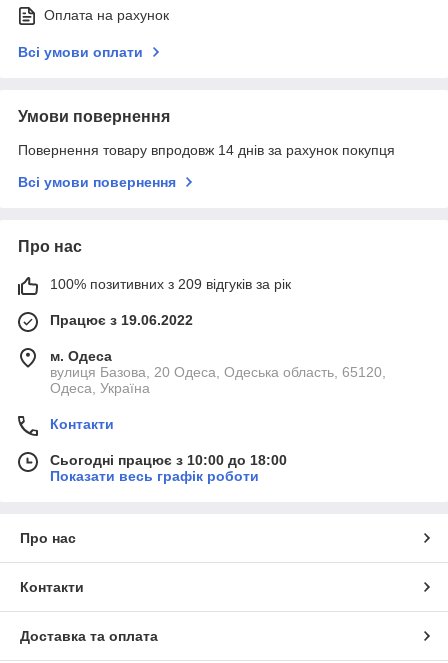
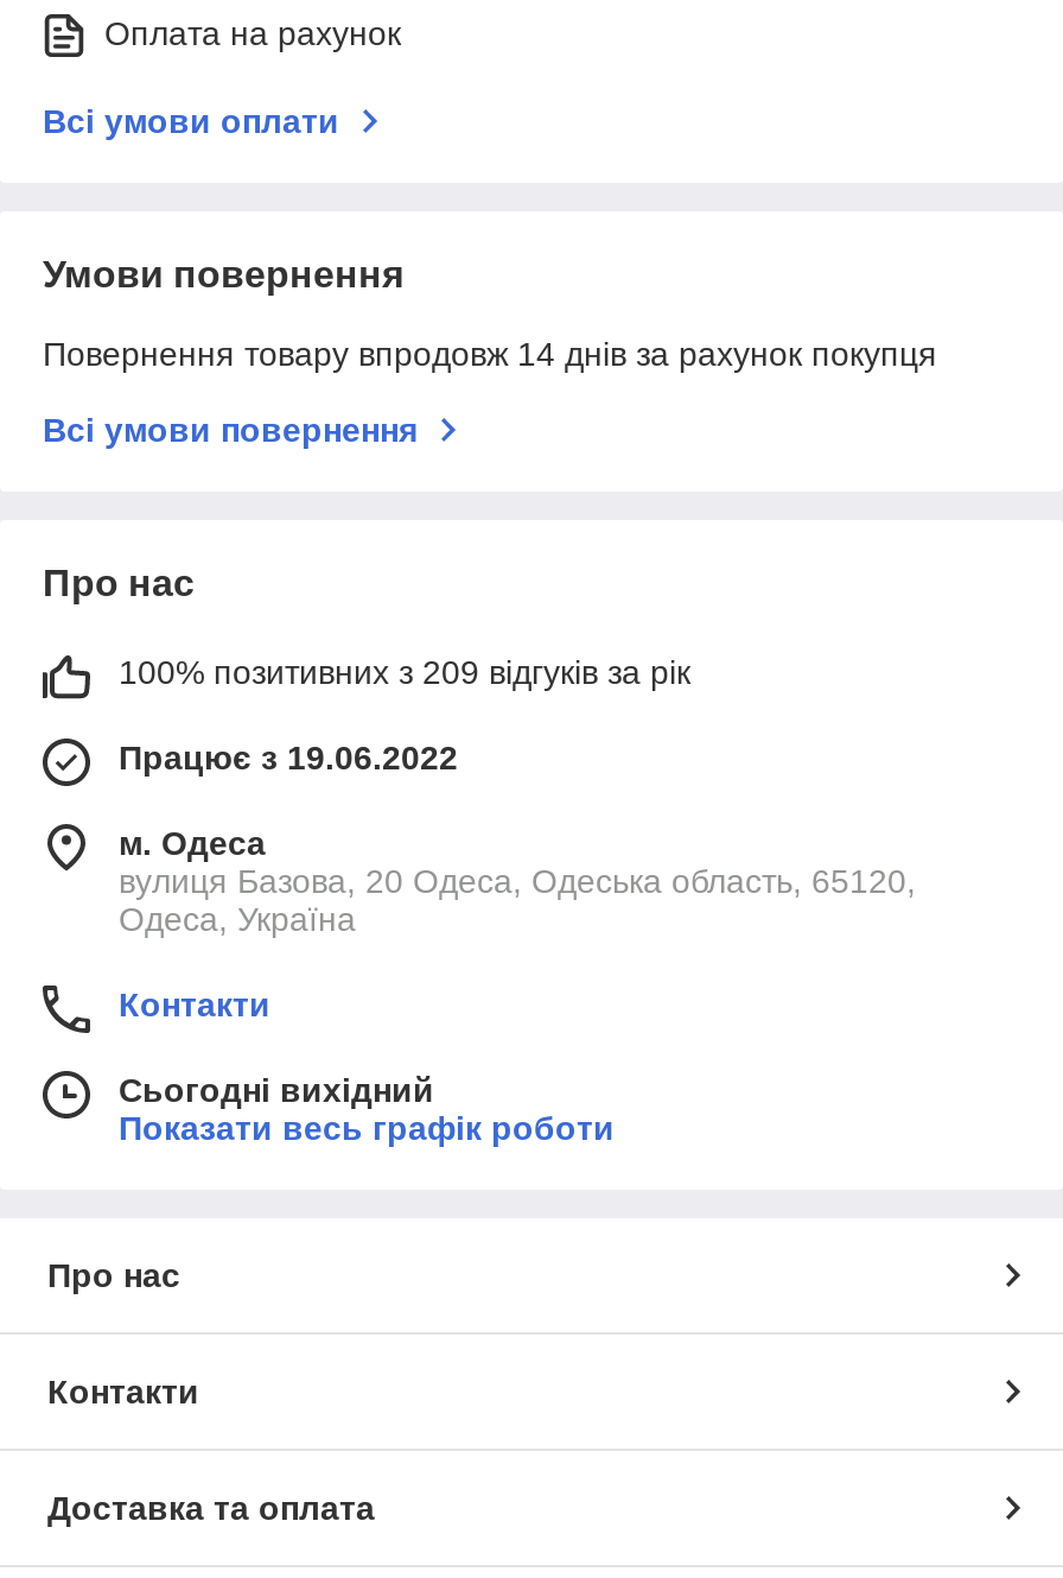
- Сьогодні працює з 10:00 до 18:00
+ Сьогодні вихідний
